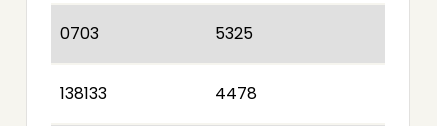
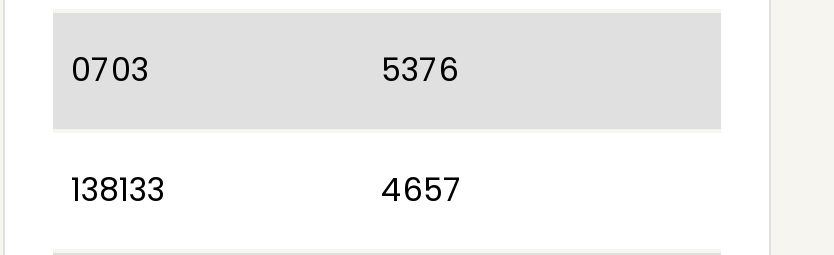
- 5325
+ 5376

- 4478
+ 4657
